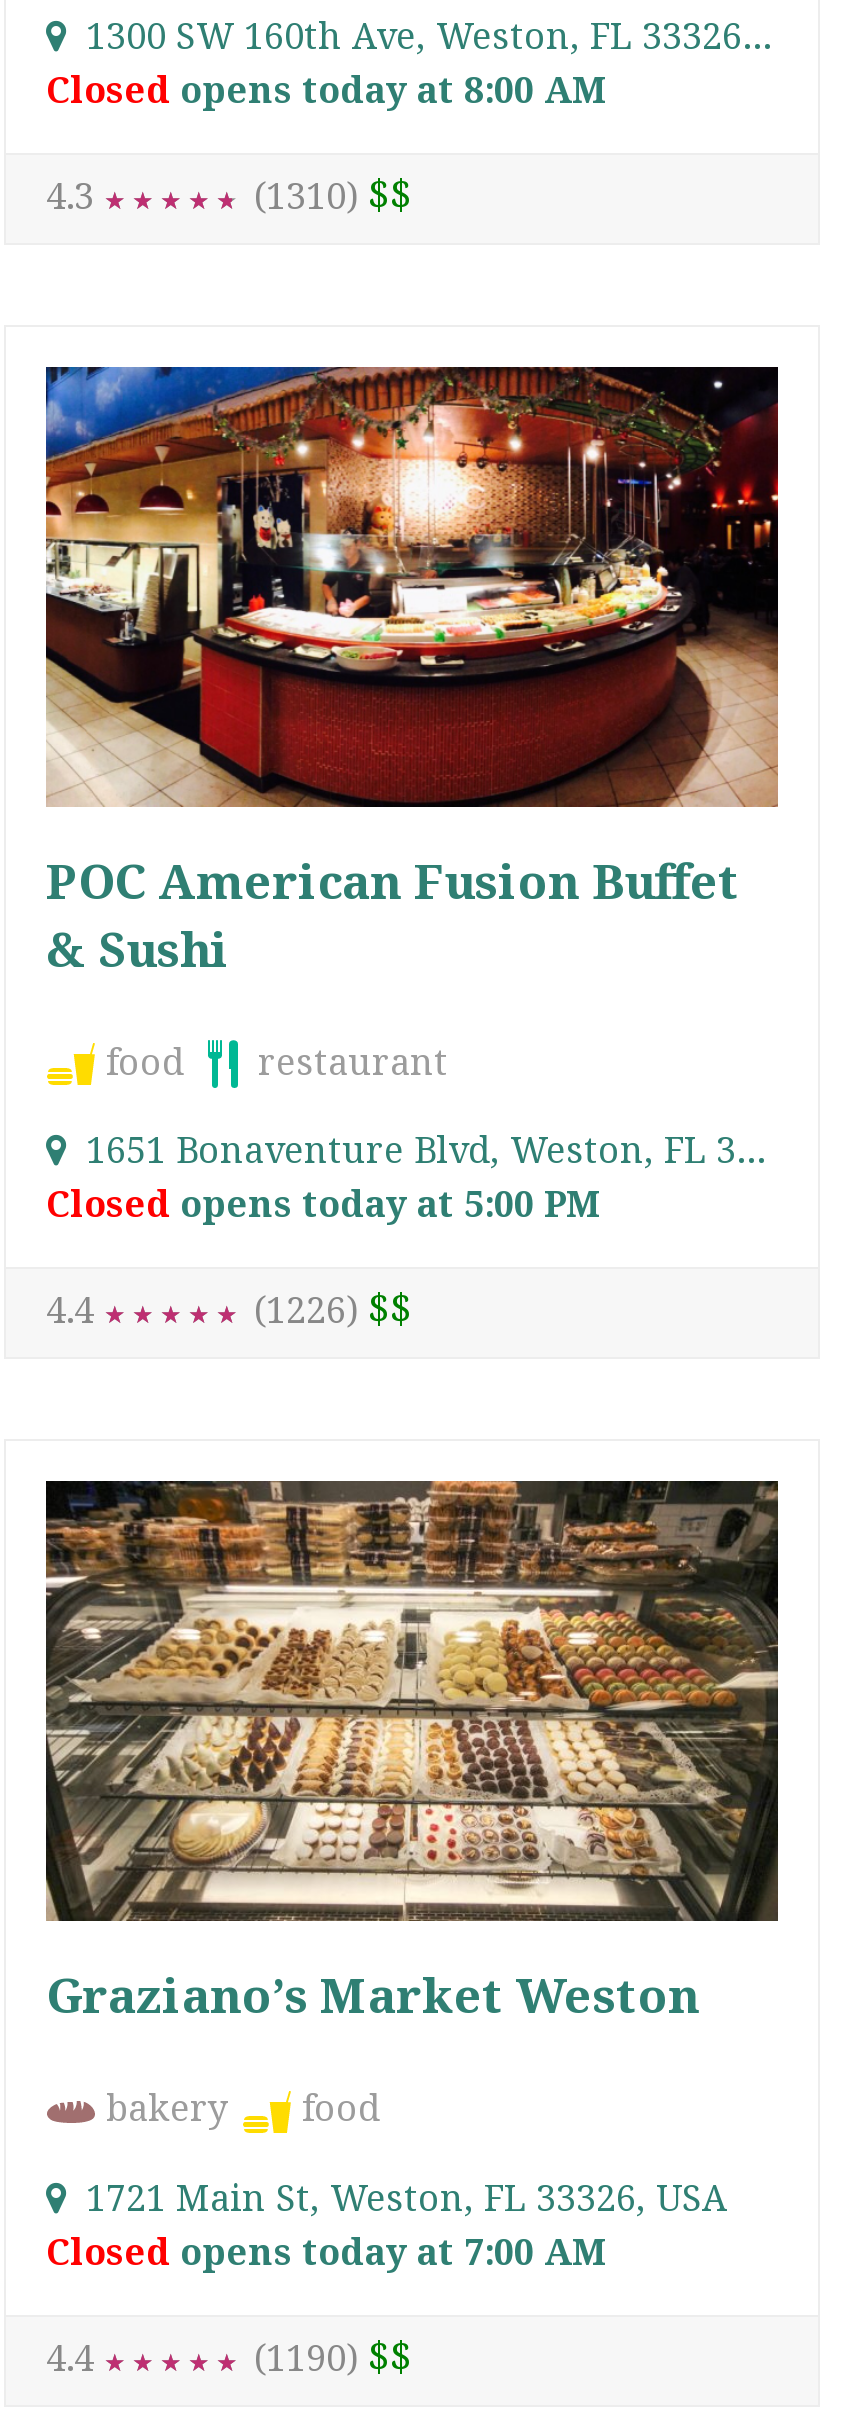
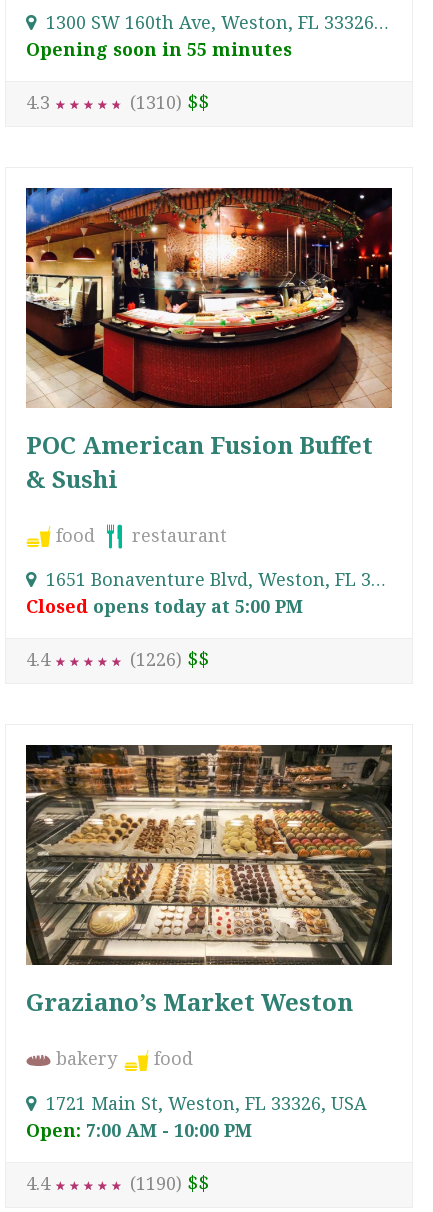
- Closed opens today at 8:00 AM
+ Opening soon in 55 minutes

- Closed opens today at 7:00 AM
+ Open: 7:00 AM - 10:00 PM
